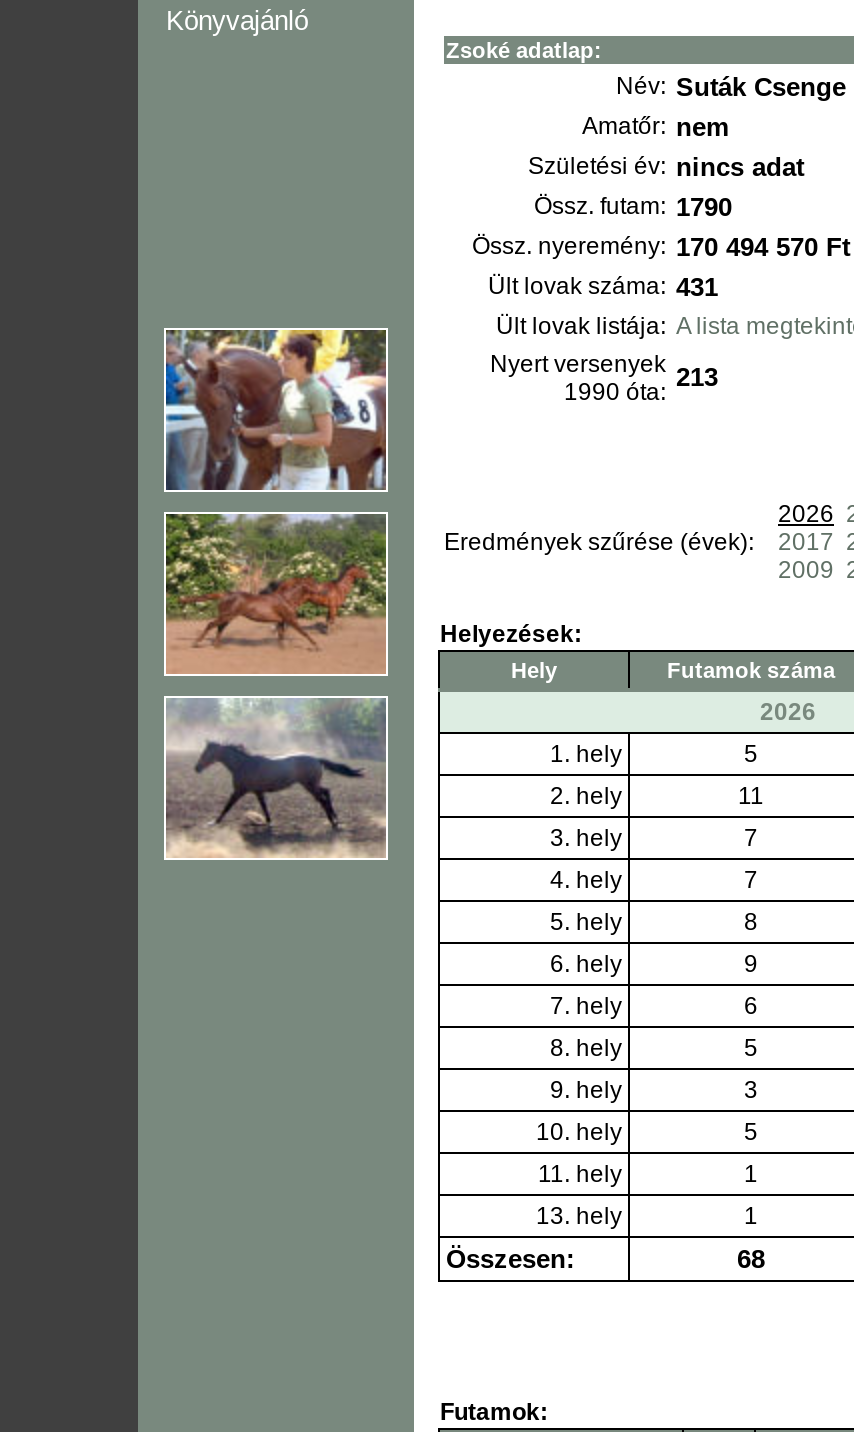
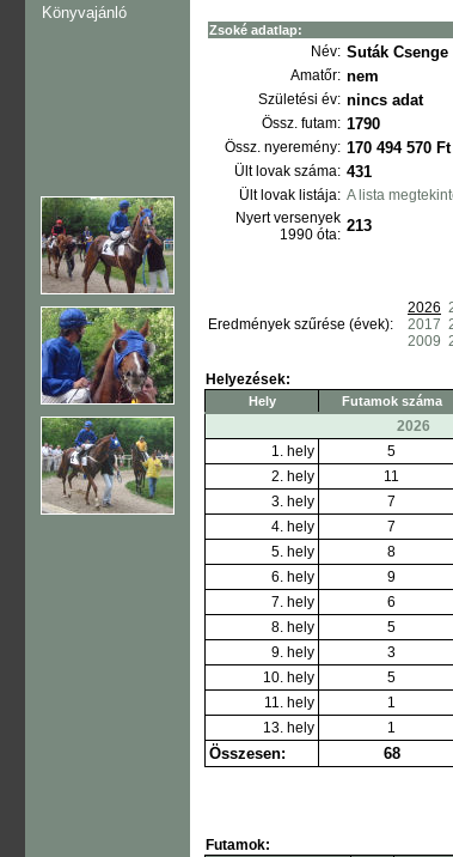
- [image]
+ [image]

- [image]
+ [image]

- [image]
+ [image]
